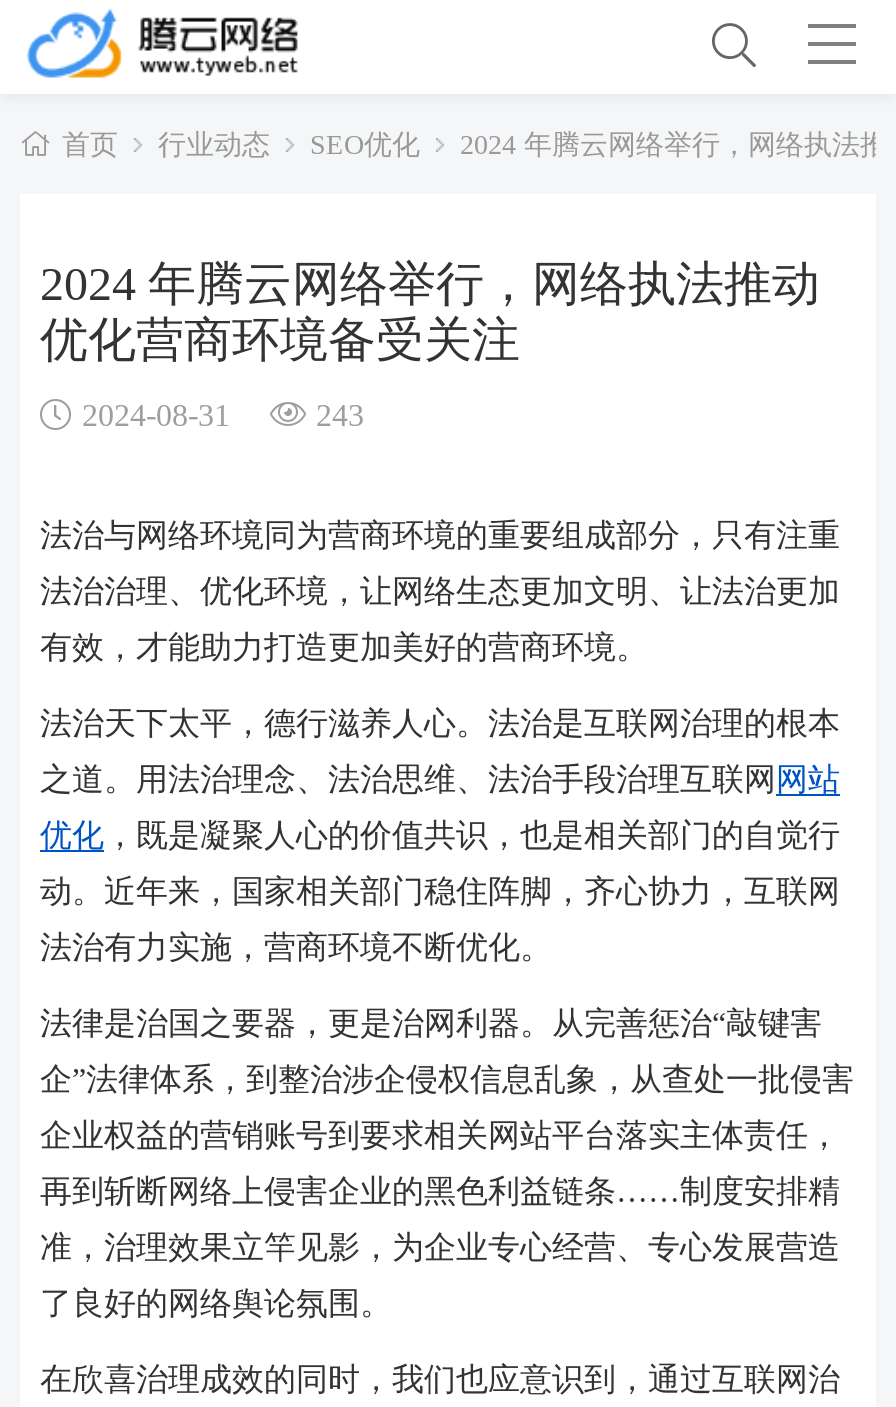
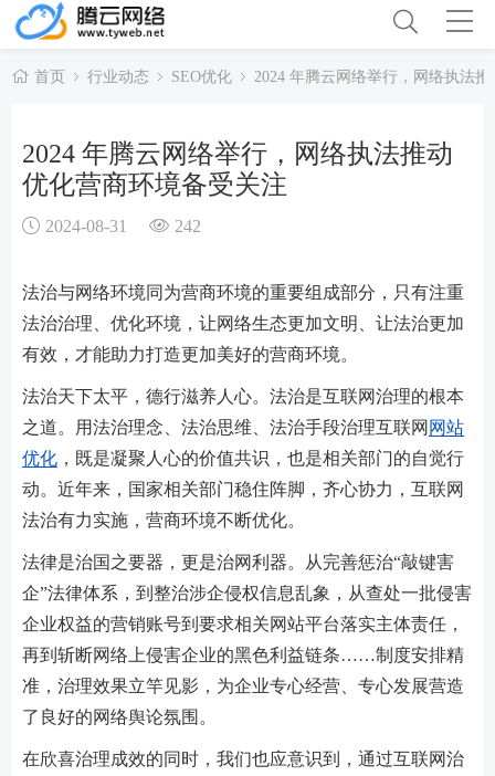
- 243
+ 242
